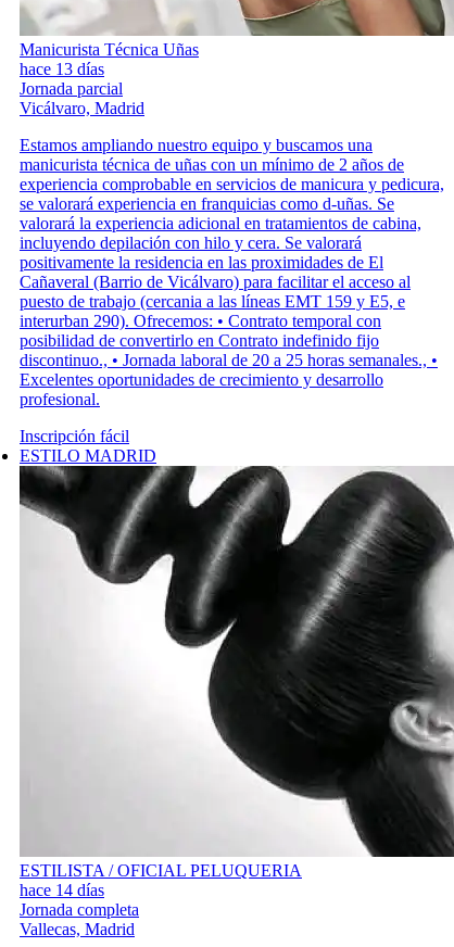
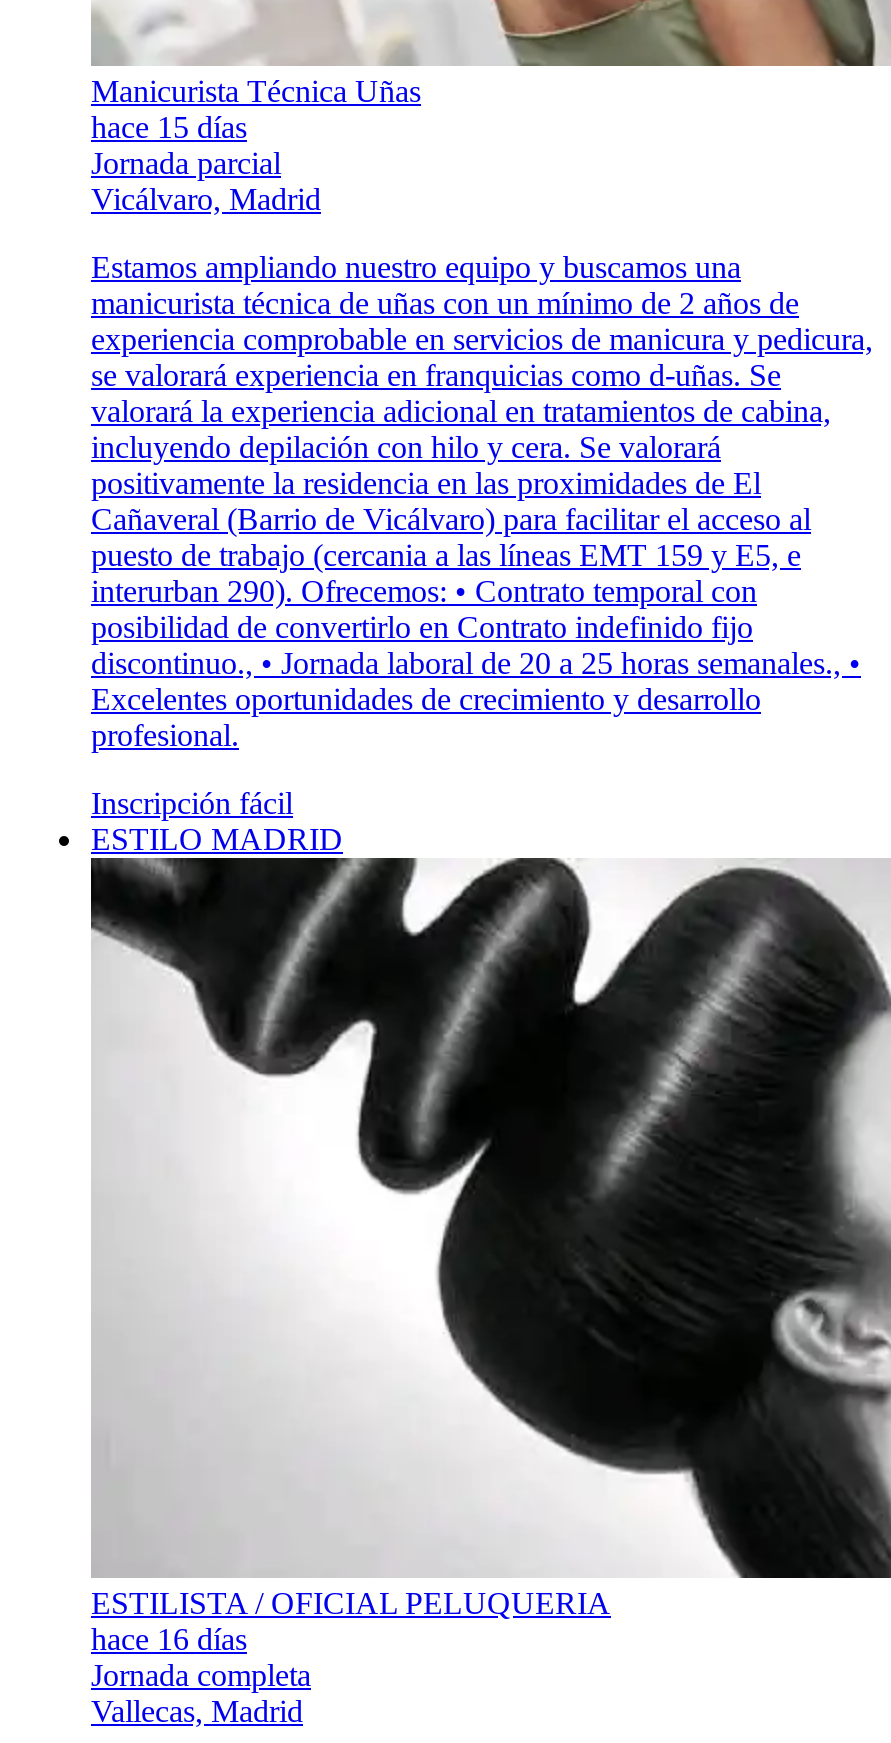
- hace 13 días
+ hace 15 días

- hace 14 días
+ hace 16 días
